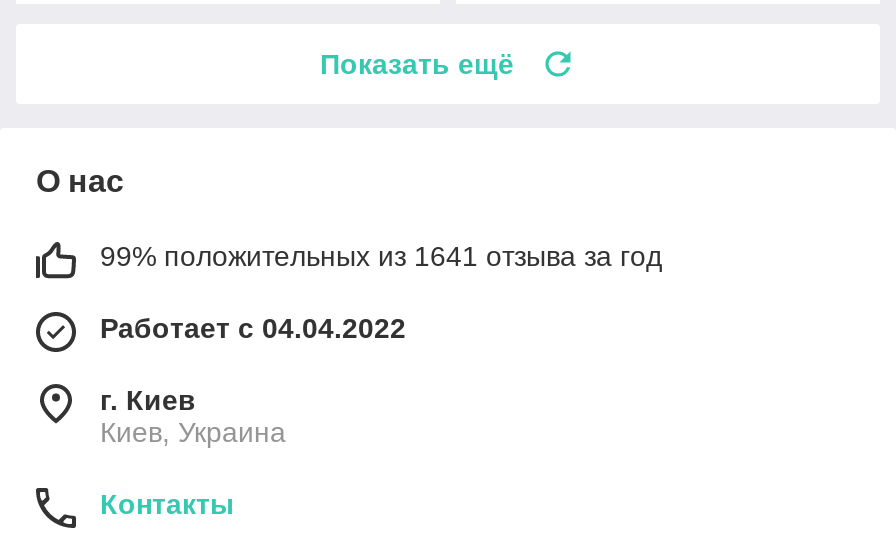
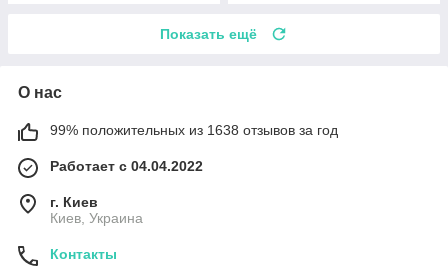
- 99% положительных из 1641 отзыва за год
+ 99% положительных из 1638 отзывов за год
